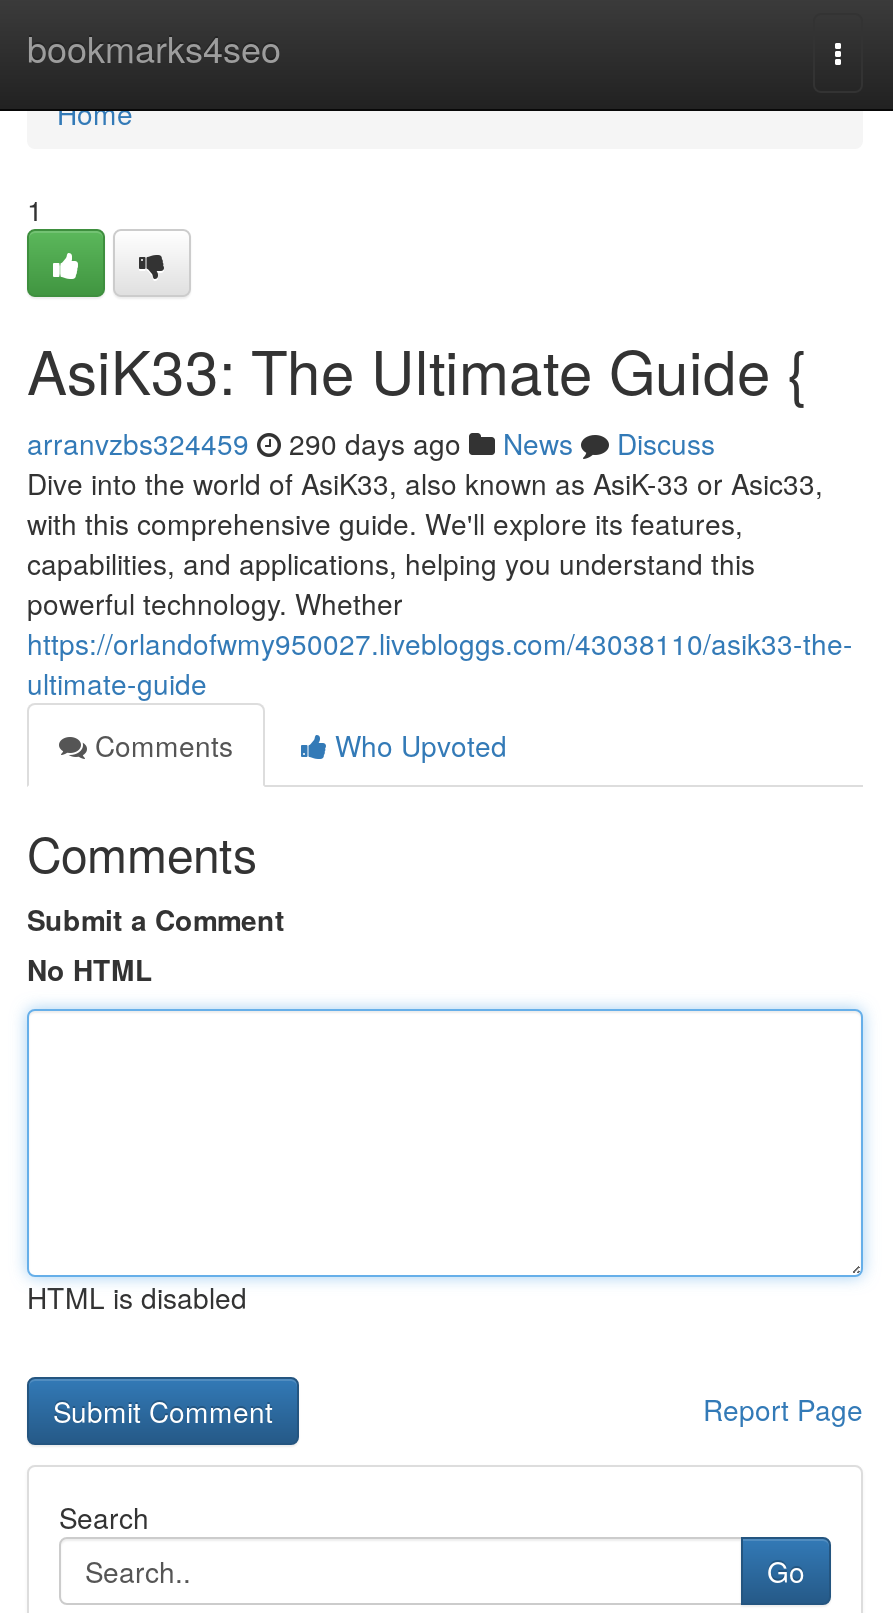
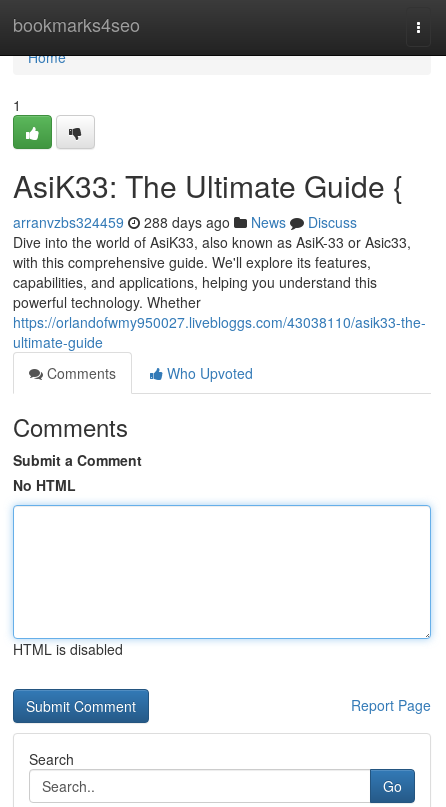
- arranvzbs324459 290 days ago News Discuss
+ arranvzbs324459 288 days ago News Discuss
